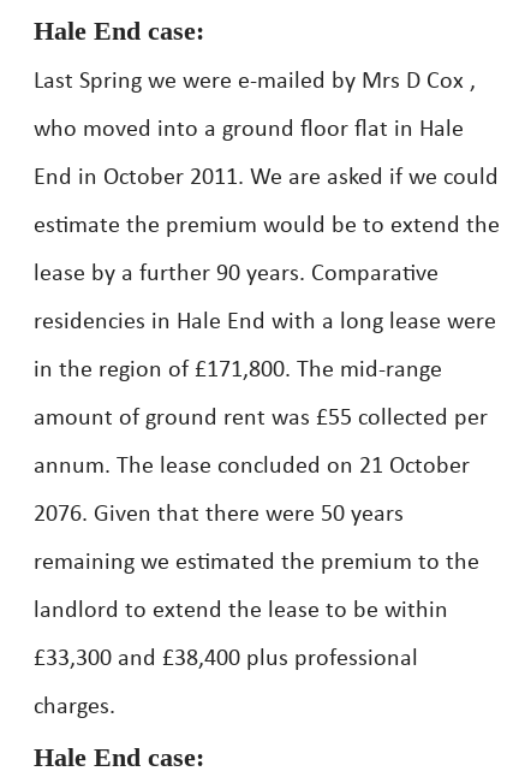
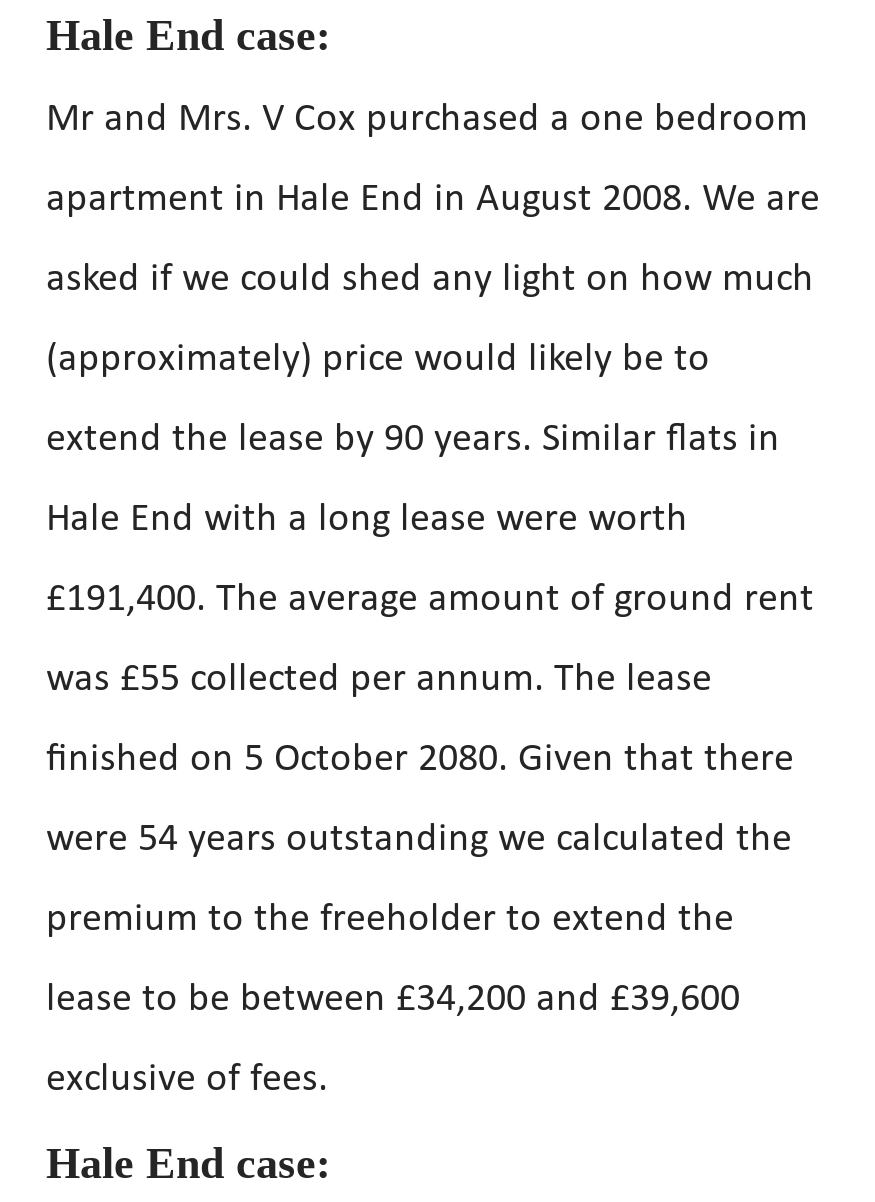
- Last Spring we were e-mailed by Mrs D Cox ,
- who moved into a ground floor flat in Hale
- End in October 2011. We are asked if we could
- estimate the premium would be to extend the
- lease by a further 90 years. Comparative
- residencies in Hale End with a long lease were
- in the region of £171,800. The mid-range
- amount of ground rent was £55 collected per
- annum. The lease concluded on 21 October
- 2076. Given that there were 50 years
- remaining we estimated the premium to the
- landlord to extend the lease to be within
- £33,300 and £38,400 plus professional
- charges.
+ Mr and Mrs. V Cox purchased a one bedroom
+ apartment in Hale End in August 2008. We are
+ asked if we could shed any light on how much
+ (approximately) price would likely be to
+ extend the lease by 90 years. Similar flats in
+ Hale End with a long lease were worth
+ £191,400. The average amount of ground rent
+ was £55 collected per annum. The lease
+ finished on 5 October 2080. Given that there
+ were 54 years outstanding we calculated the
+ premium to the freeholder to extend the
+ lease to be between £34,200 and £39,600
+ exclusive of fees.
